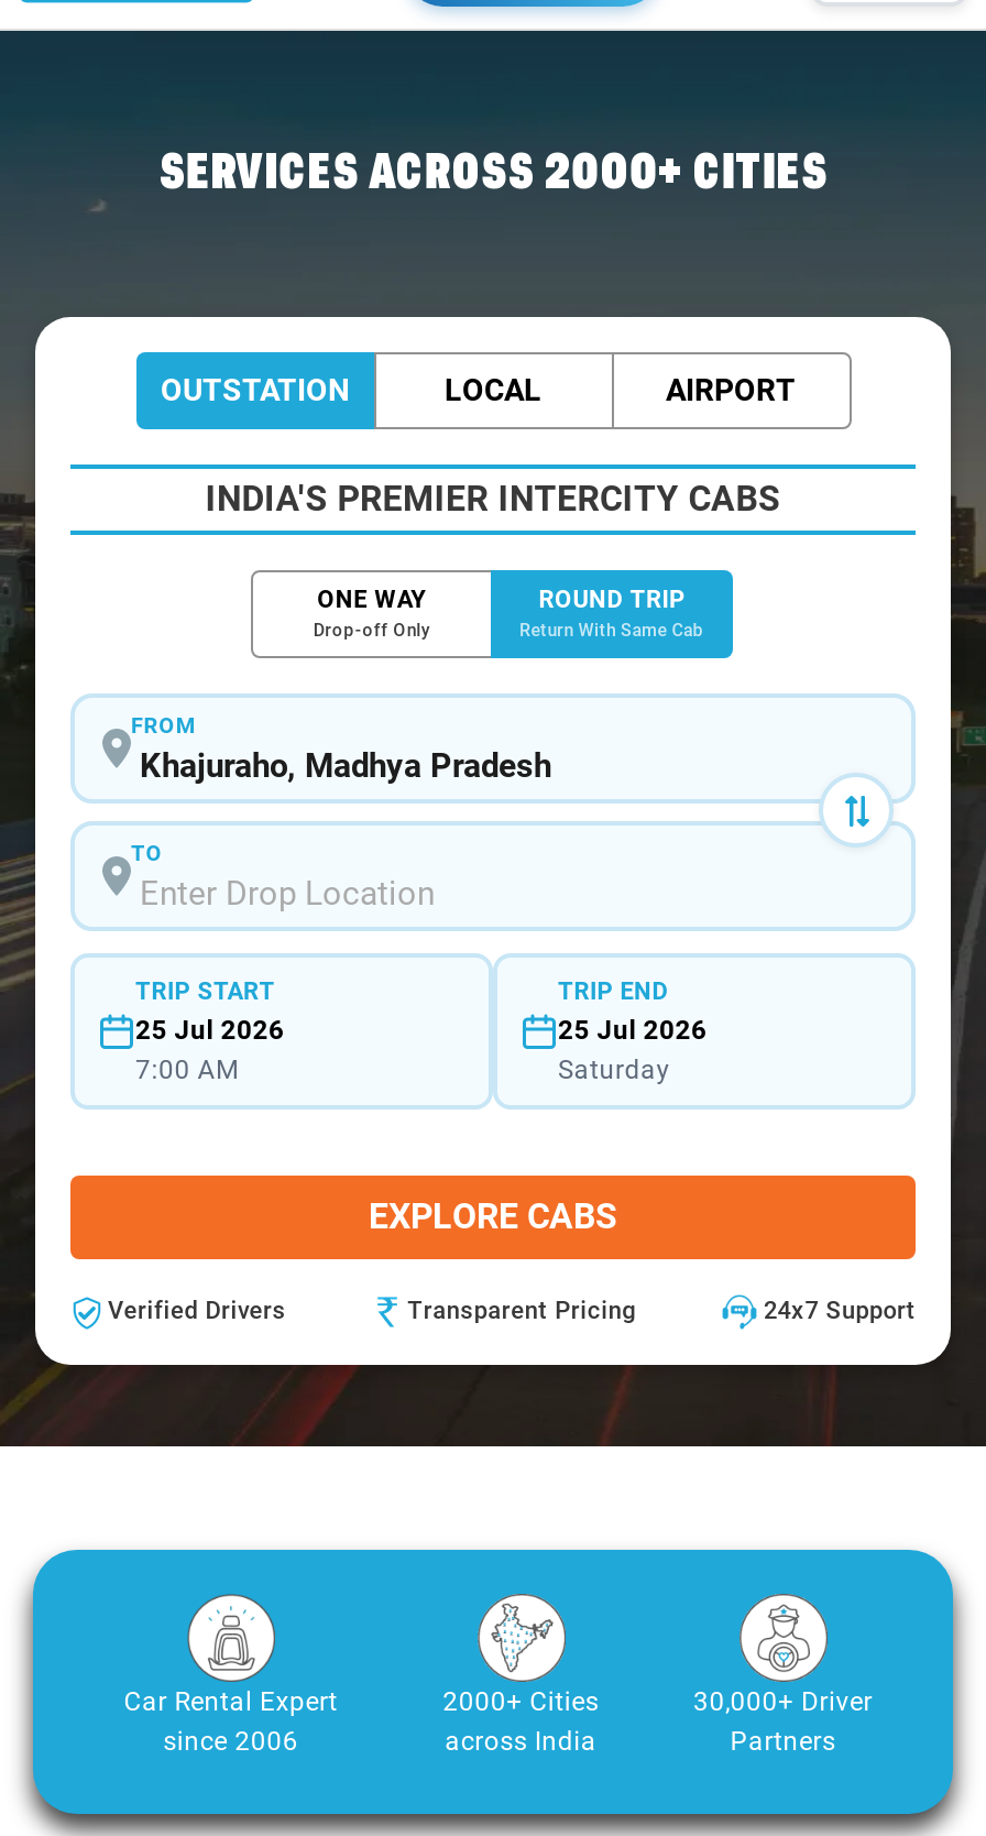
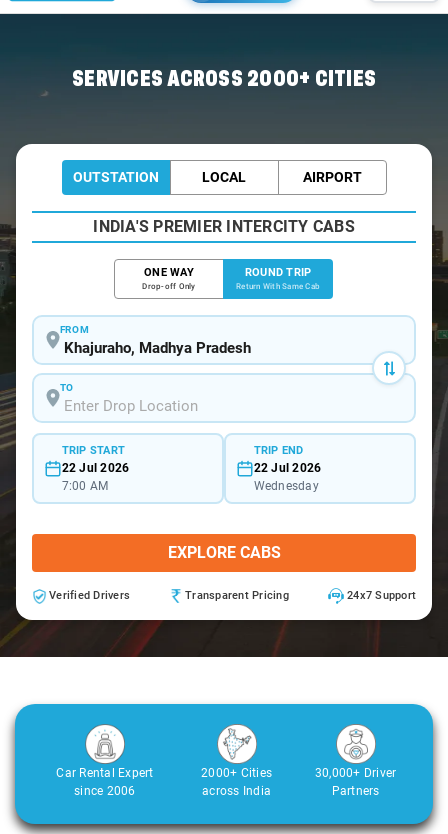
- 25 Jul 2026
+ 22 Jul 2026

- 25 Jul 2026
- Saturday
+ 22 Jul 2026
+ Wednesday
